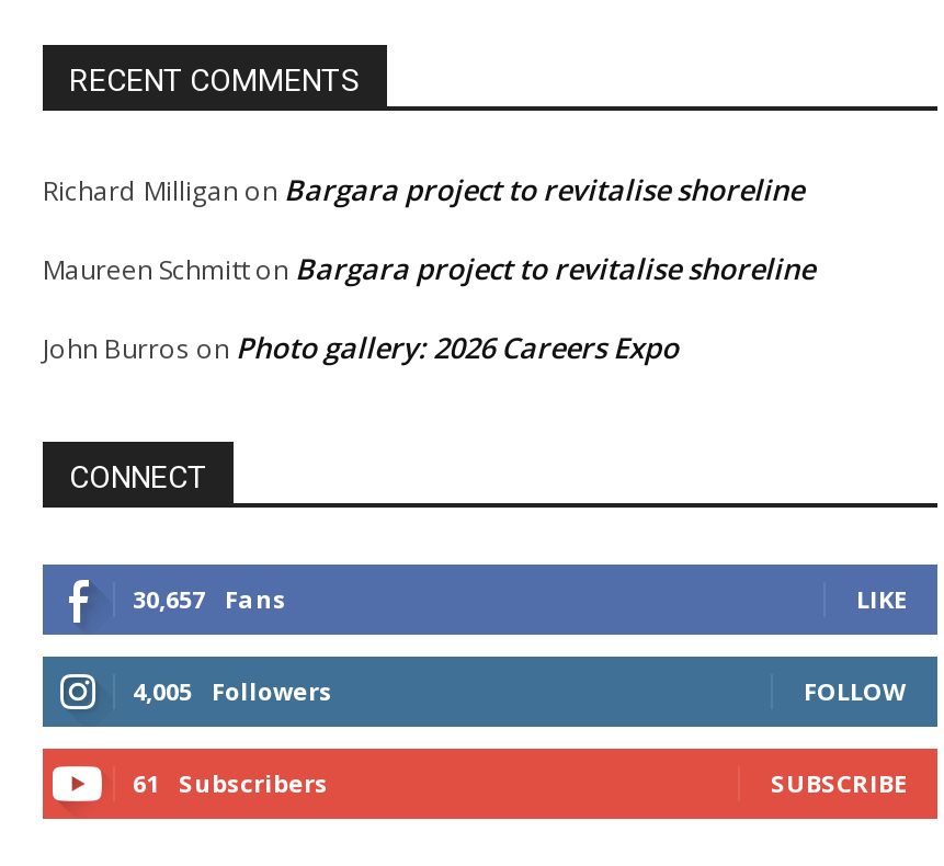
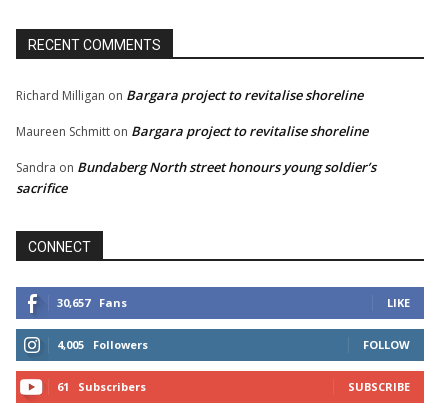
- John Burros on Photo gallery: 2026 Careers Expo
+ Sandra on Bundaberg North street honours young soldier’s
+ sacrifice
